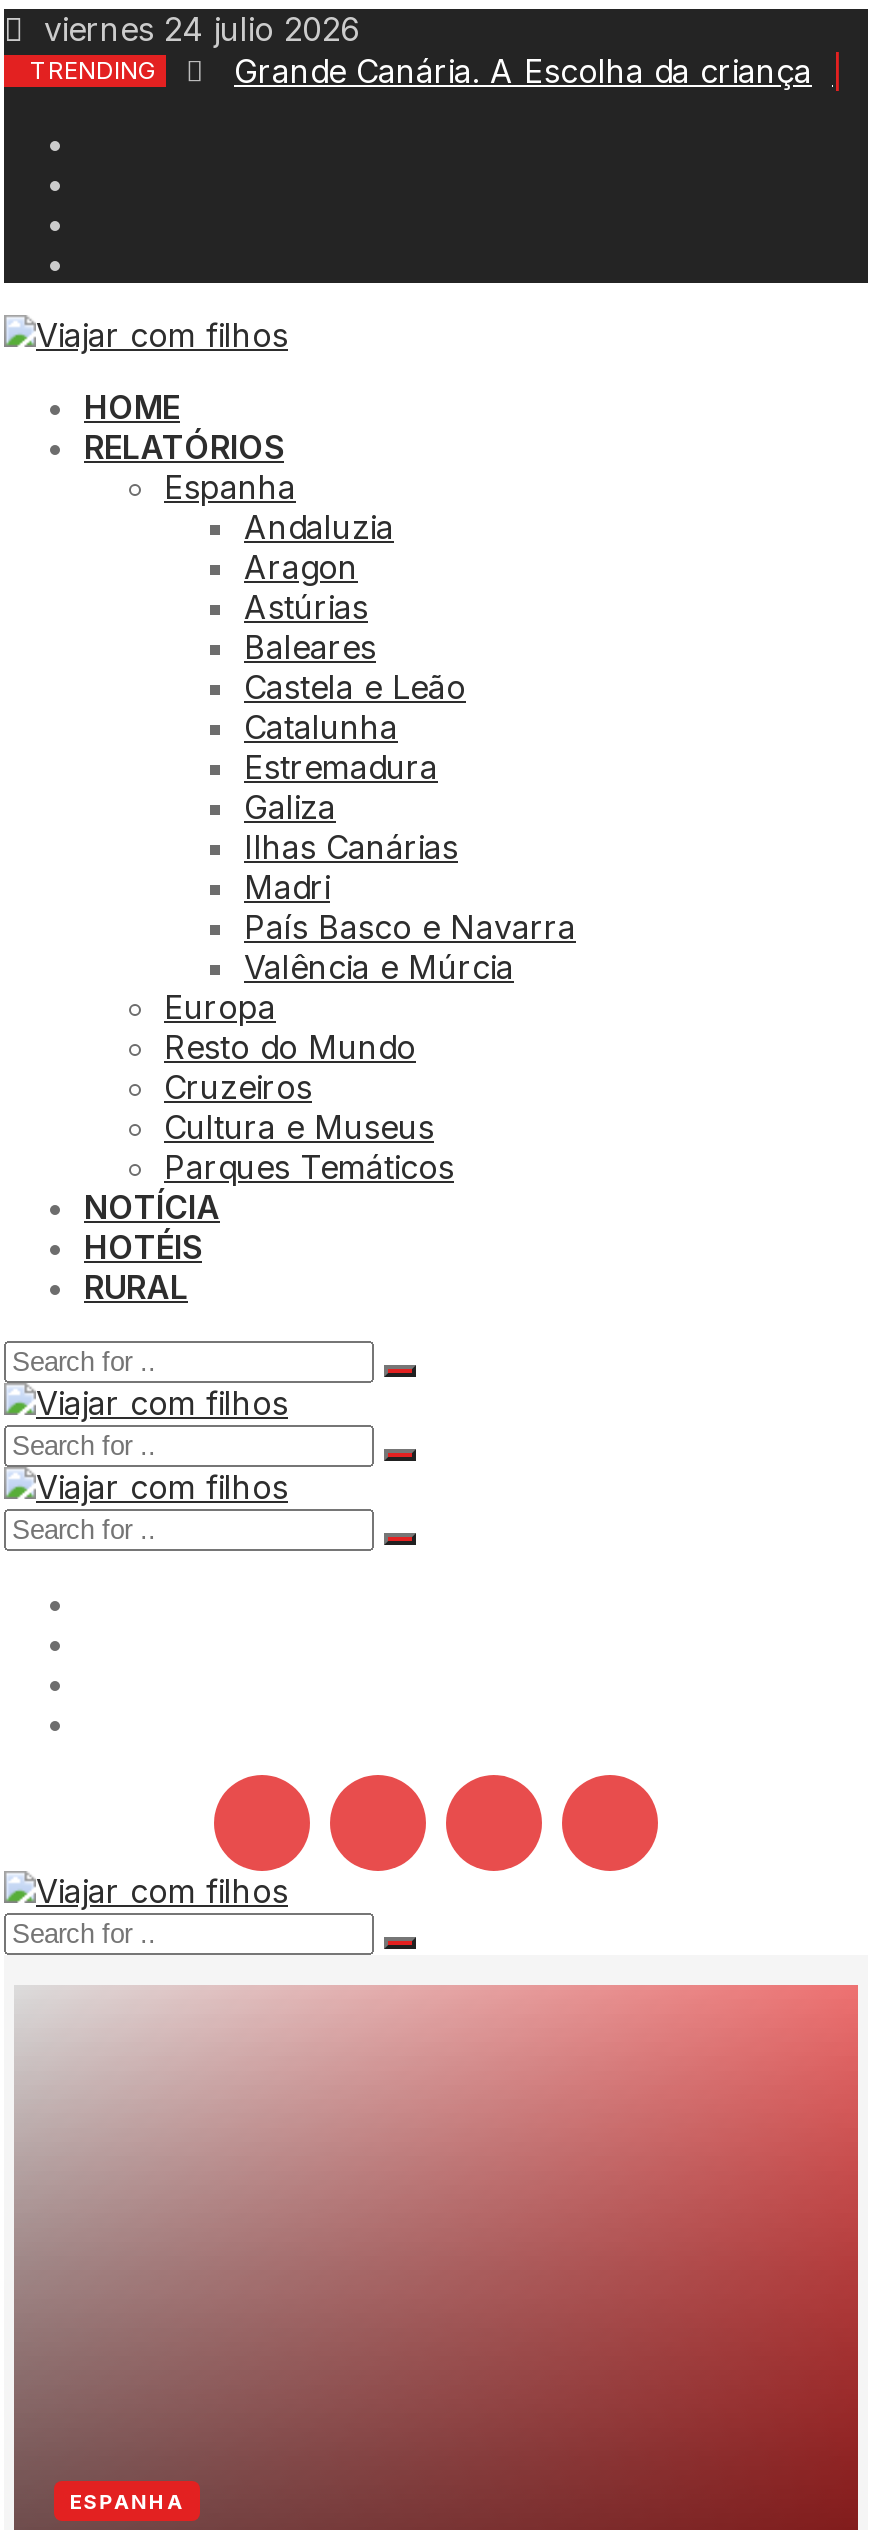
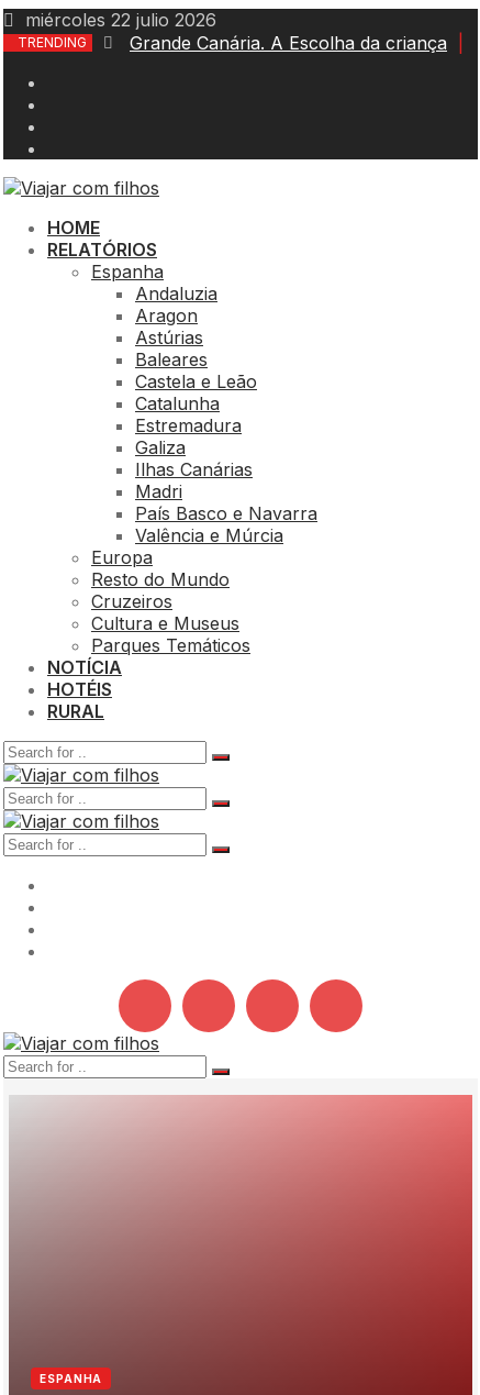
- viernes 24 julio 2026
+ miércoles 22 julio 2026
